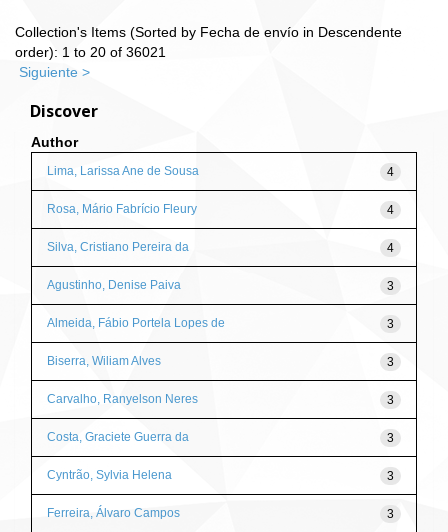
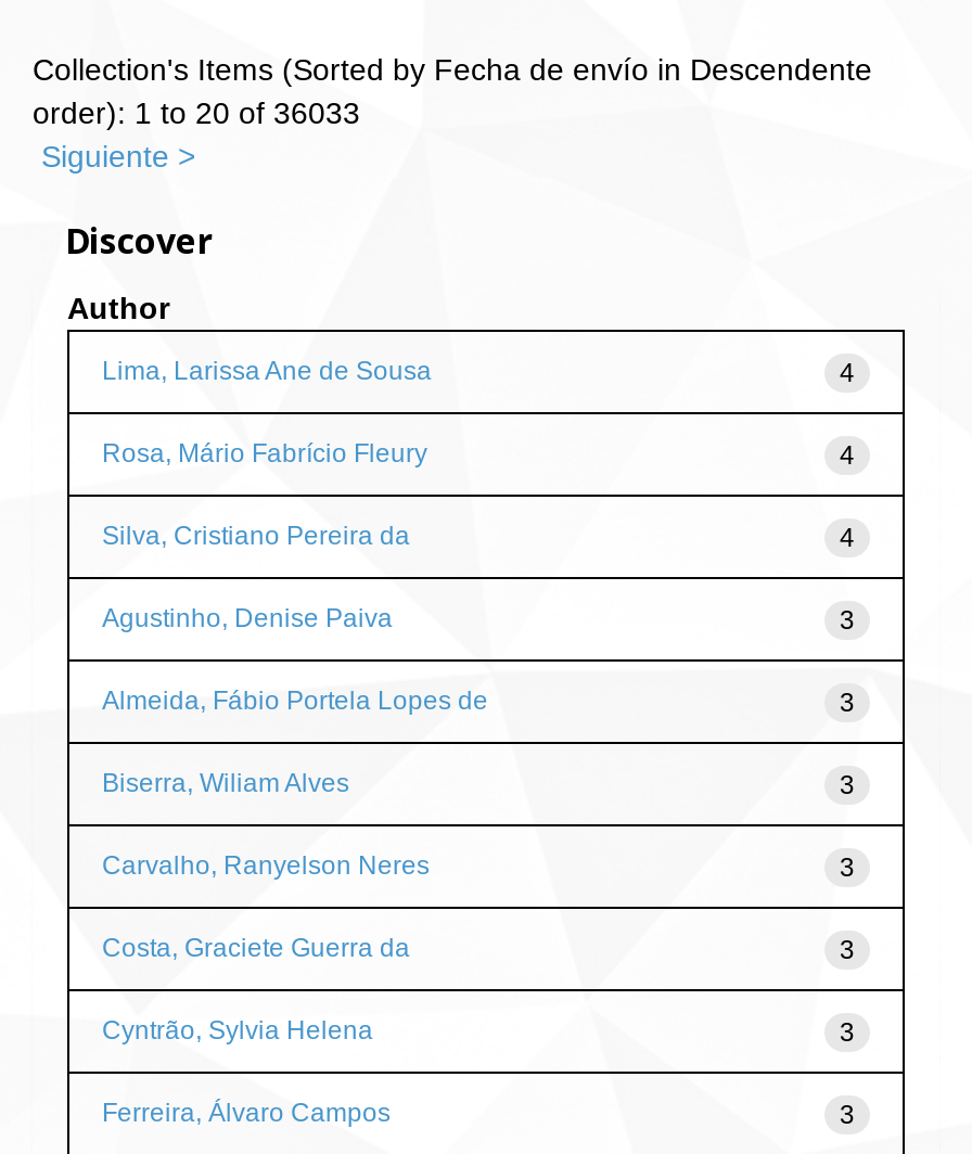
- order): 1 to 20 of 36021
+ order): 1 to 20 of 36033
